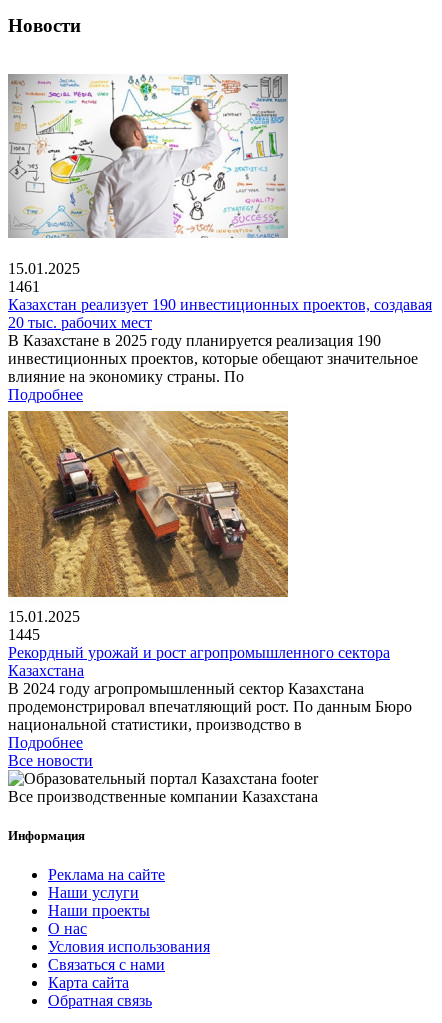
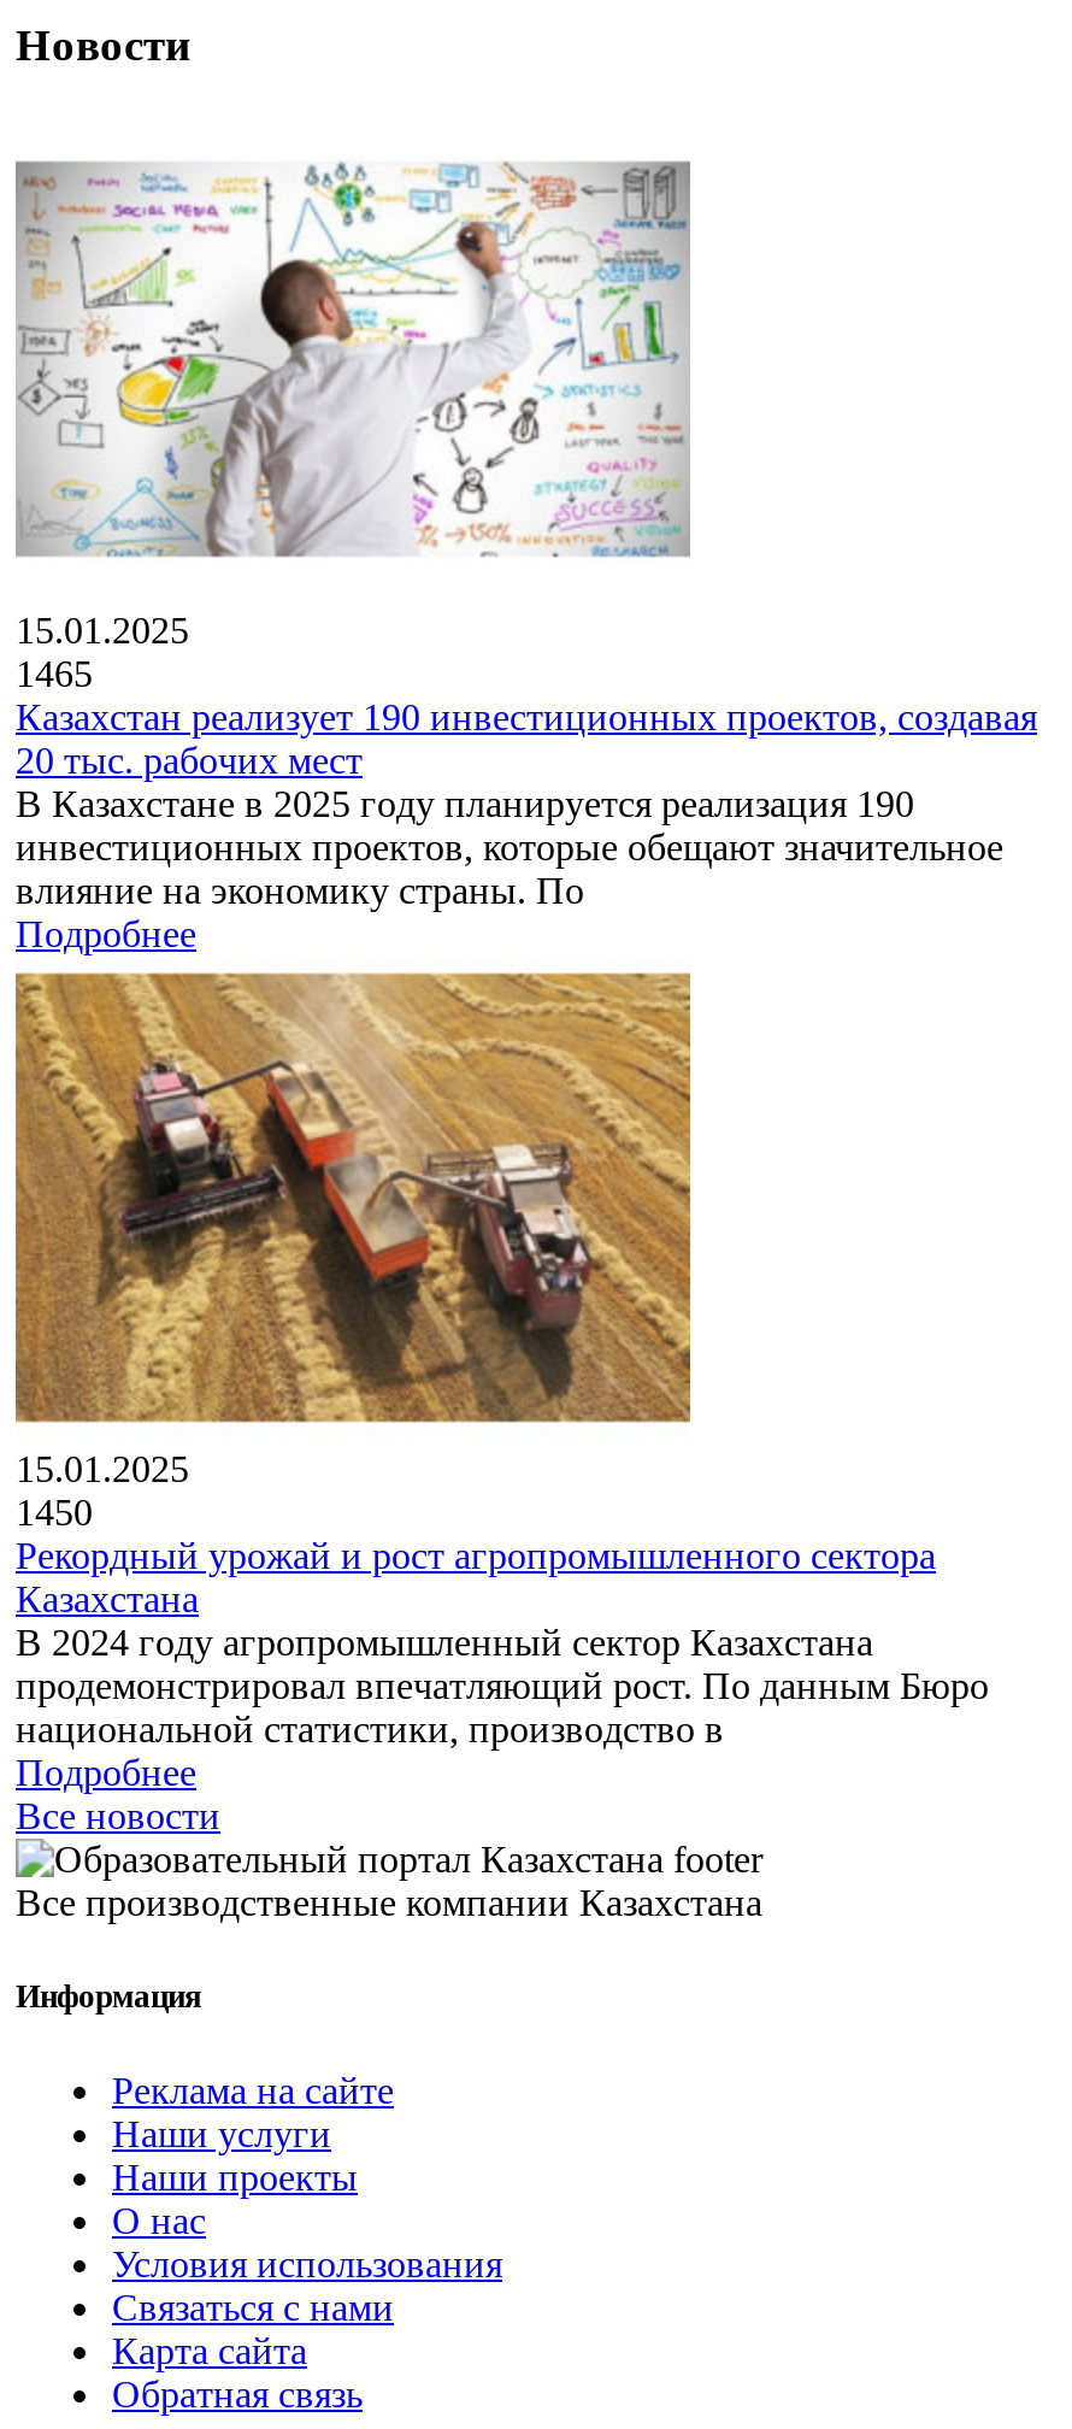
- 1461
+ 1465

- 1445
+ 1450
